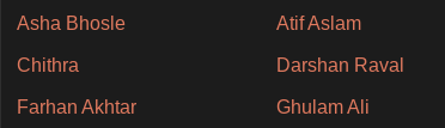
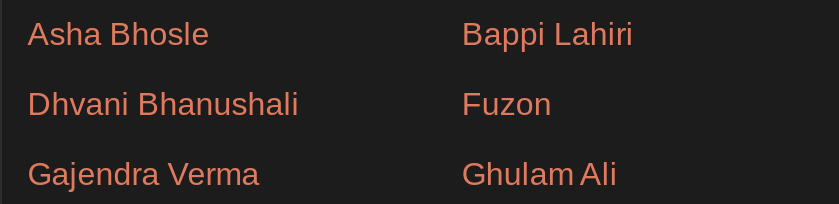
- Atif Aslam
+ Bappi Lahiri

- Chithra
- Darshan Raval
+ Dhvani Bhanushali
+ Fuzon

- Farhan Akhtar
+ Gajendra Verma
